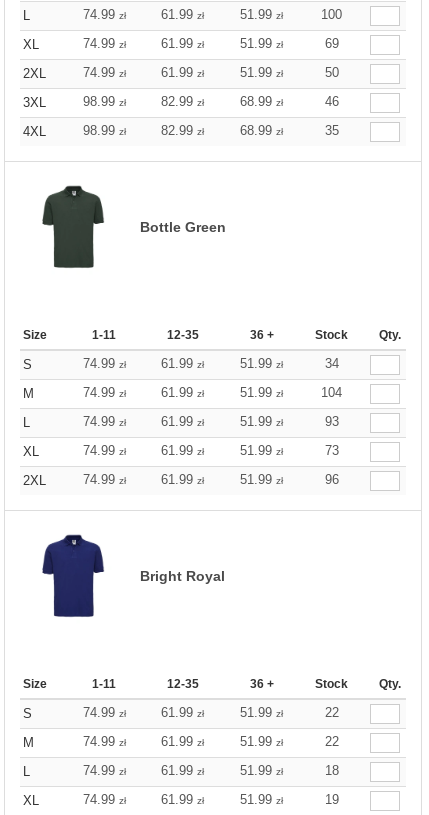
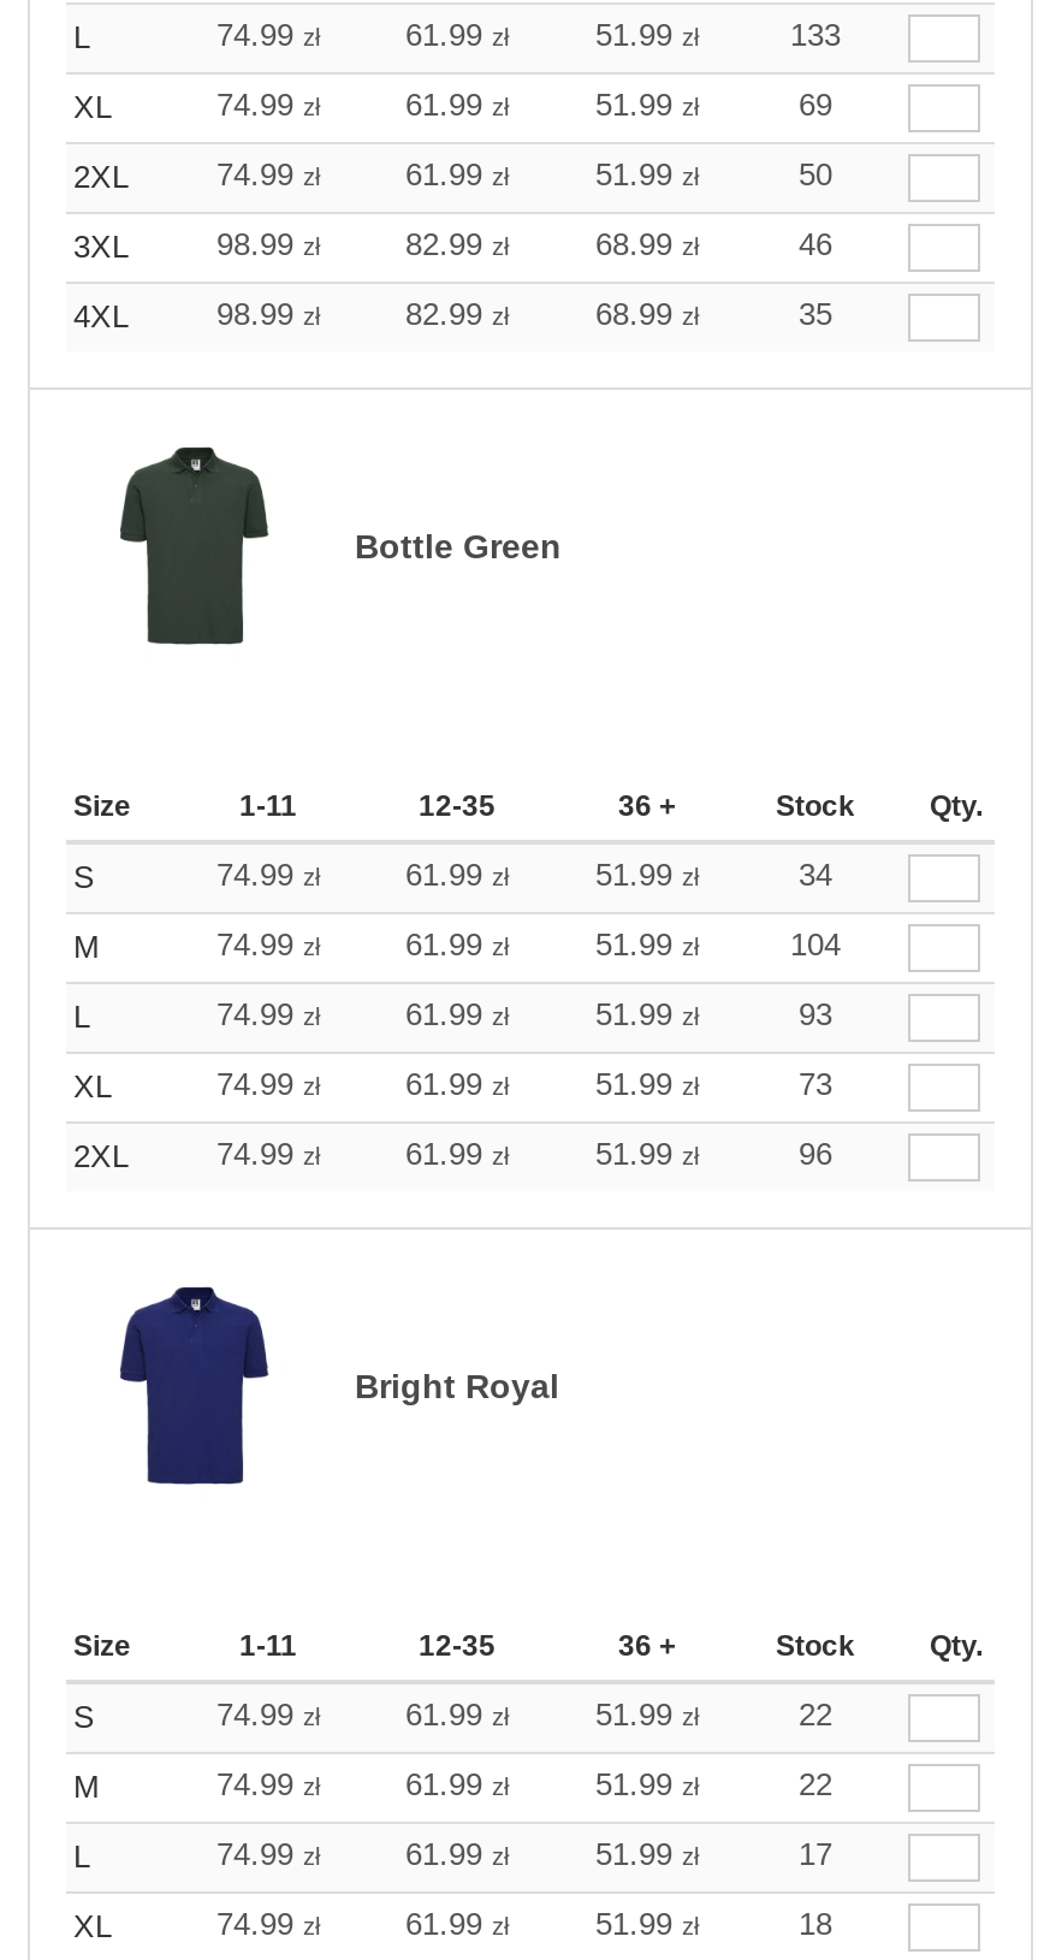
- 100
+ 133

- 18
+ 17

- 19
+ 18
